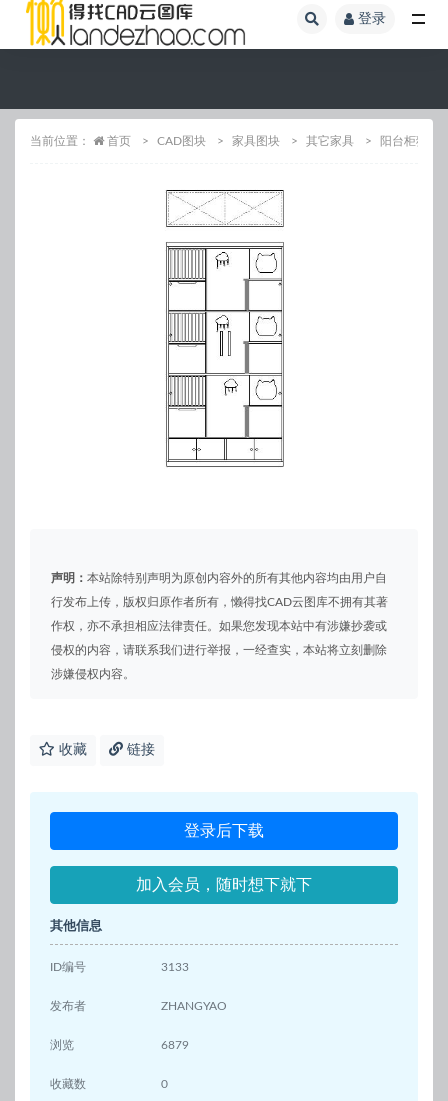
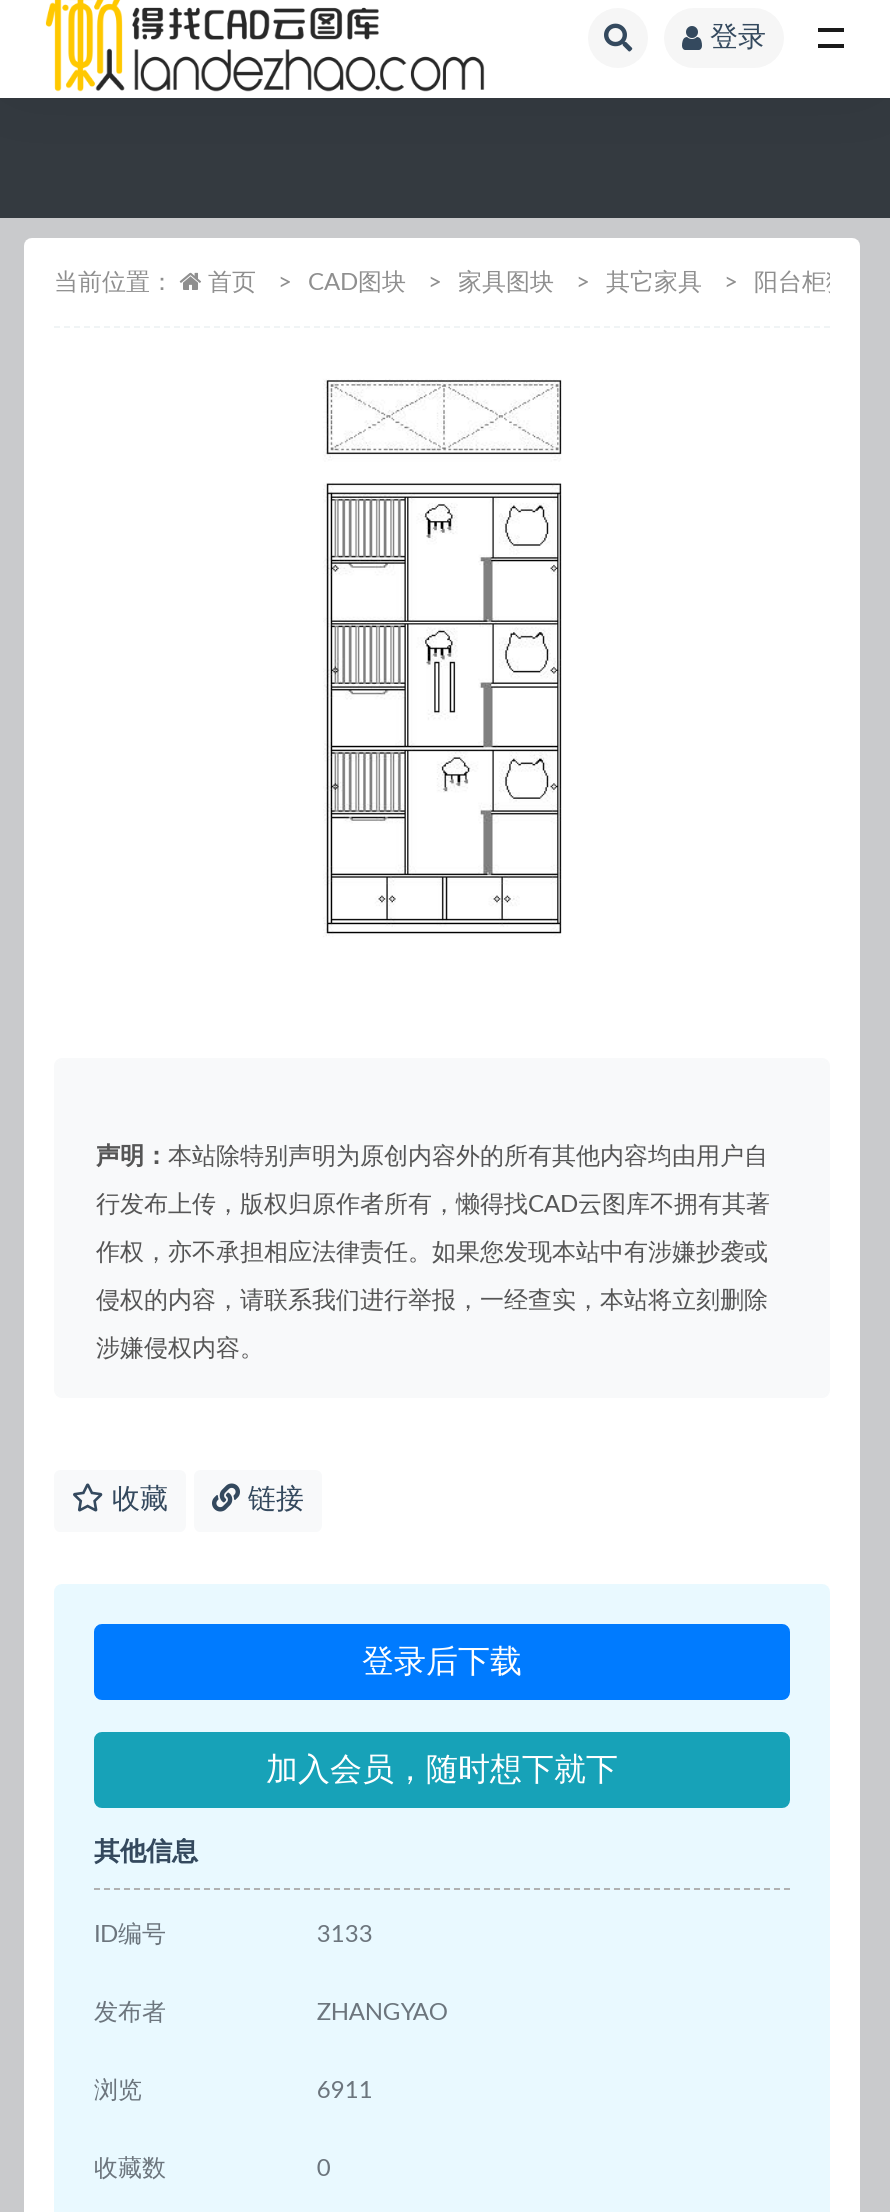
- 6879
+ 6911
